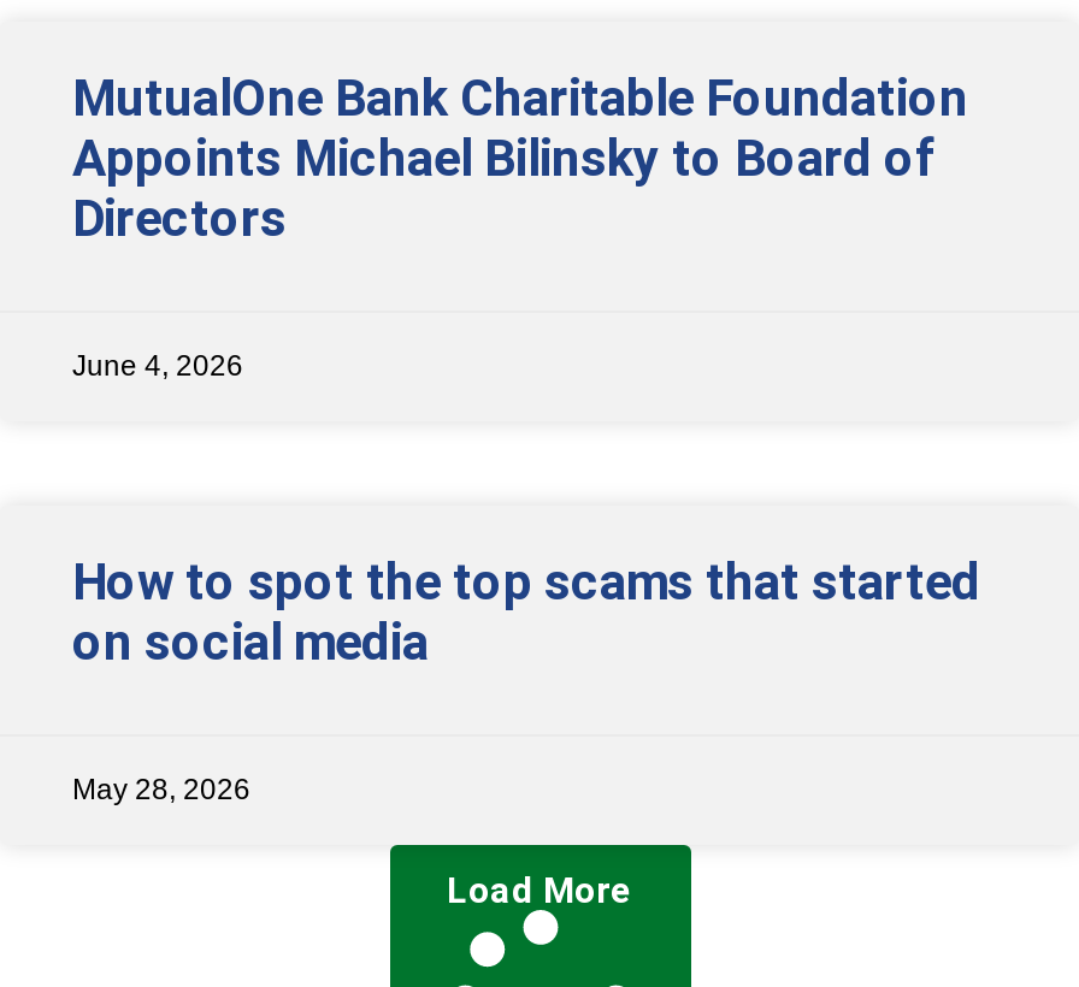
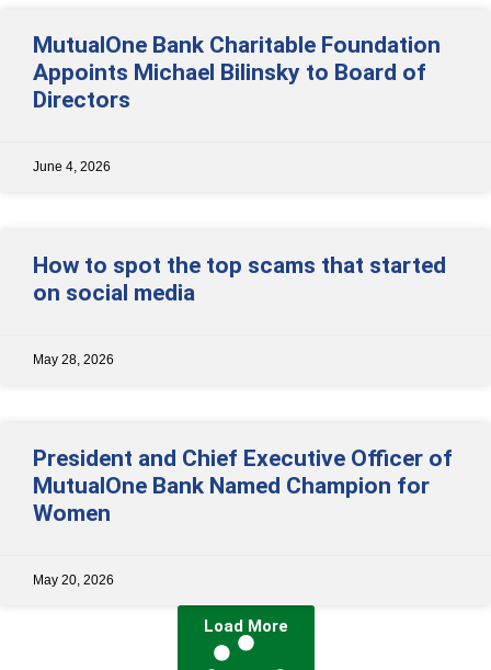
+ President and Chief Executive Officer of
+ MutualOne Bank Named Champion for
+ Women
+ May 20, 2026
